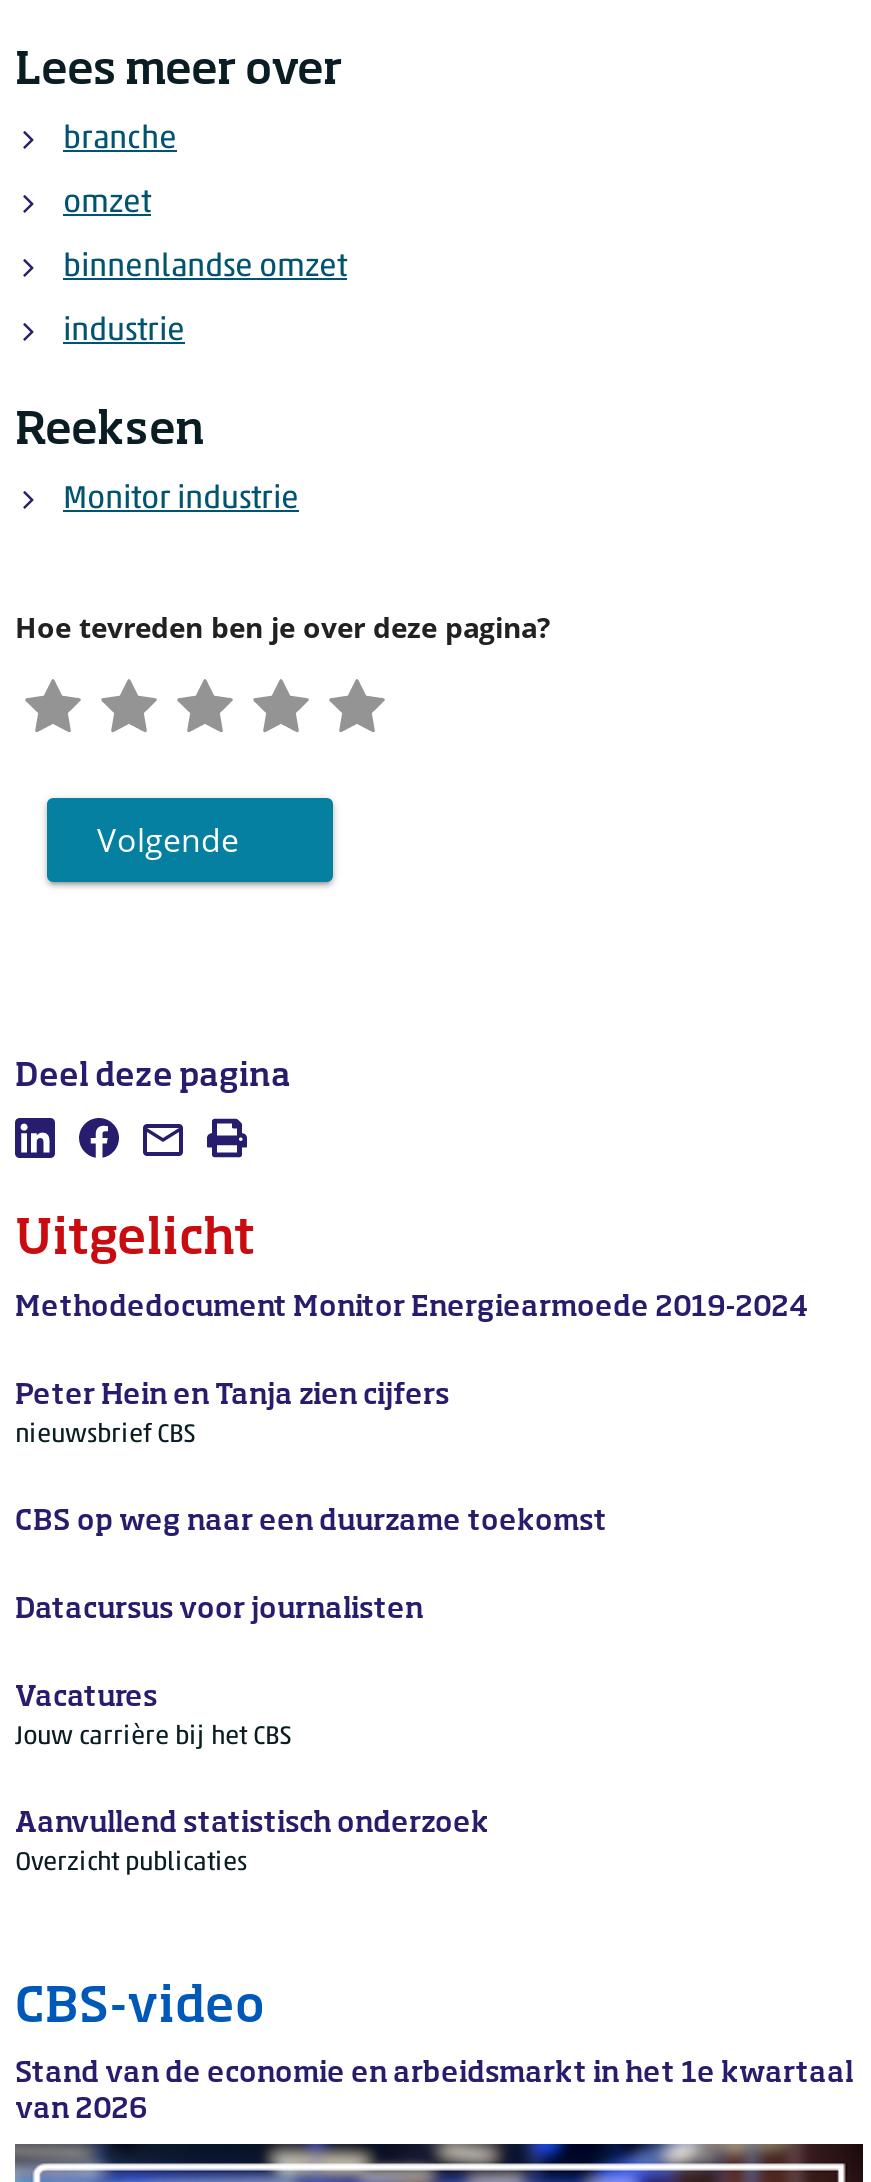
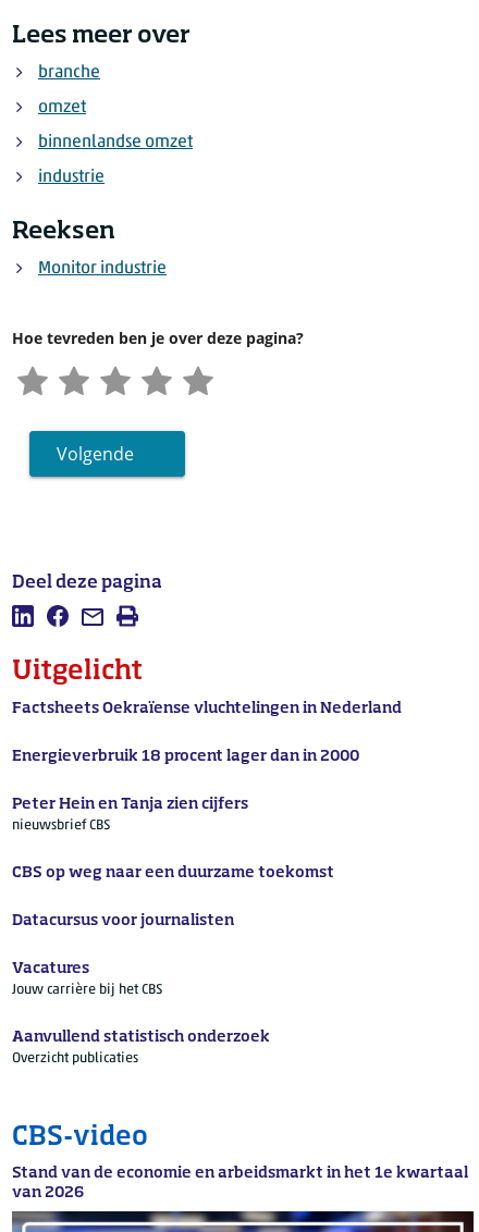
- Methodedocument Monitor Energiearmoede 2019-2024
+ Factsheets Oekraïense vluchtelingen in Nederland
+ Energieverbruik 18 procent lager dan in 2000
